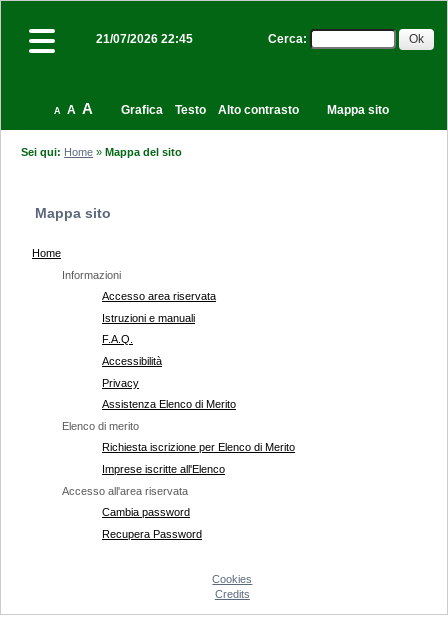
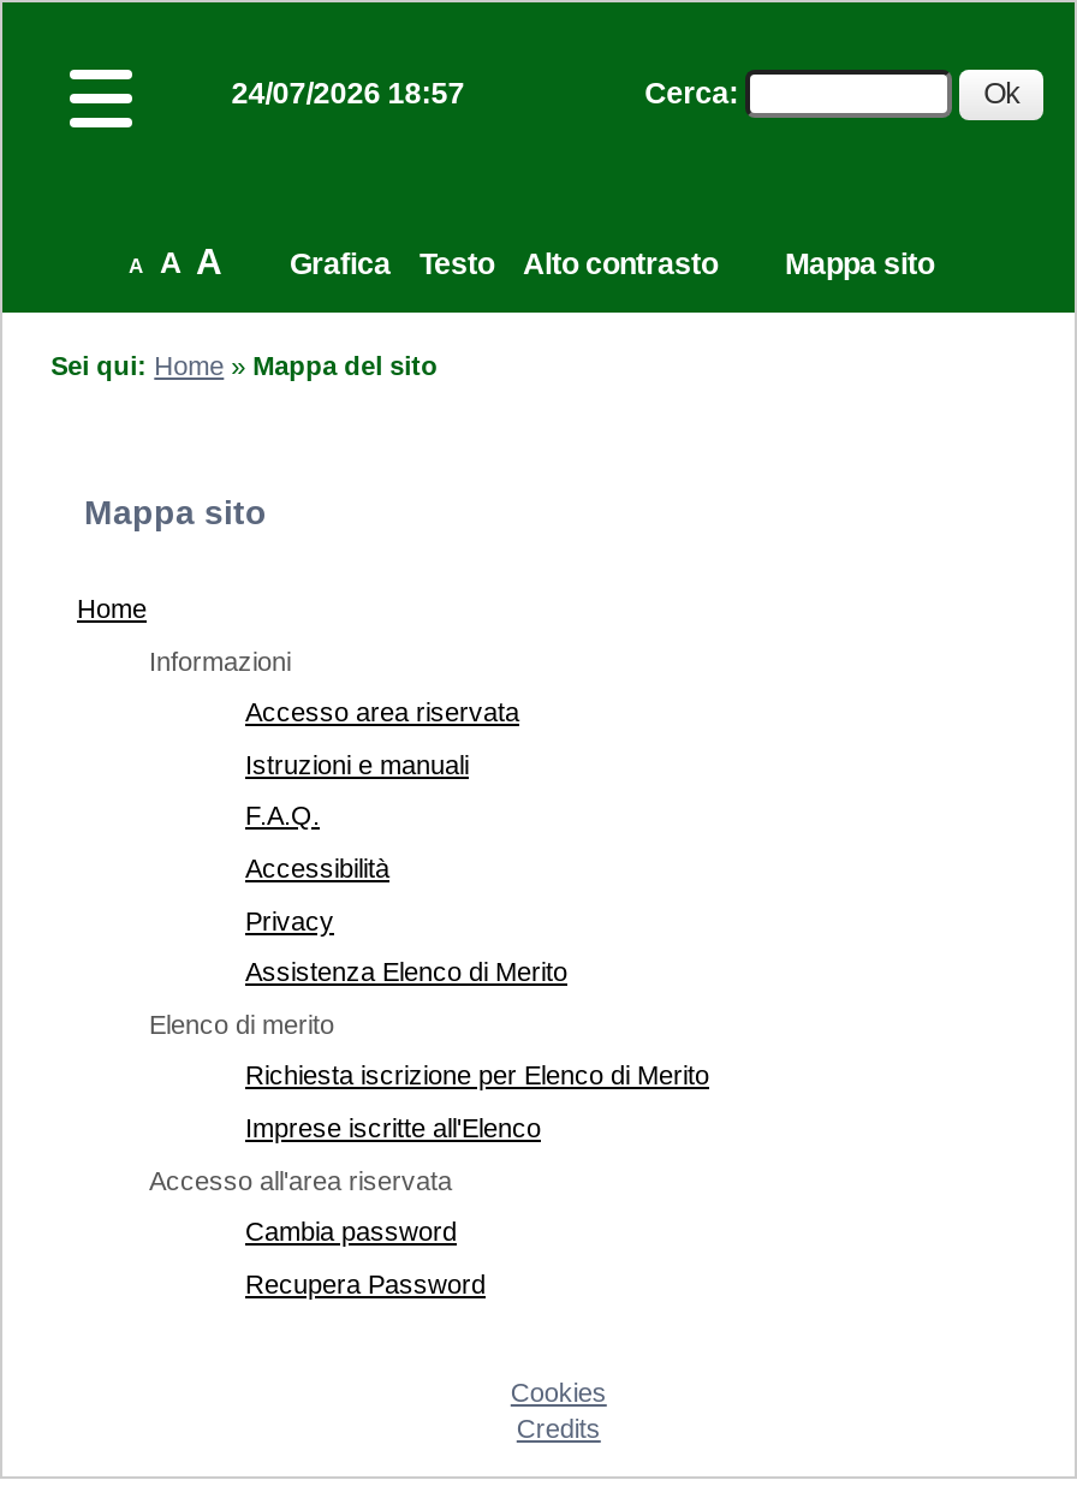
- 21/07/2026 22:45
+ 24/07/2026 18:57
